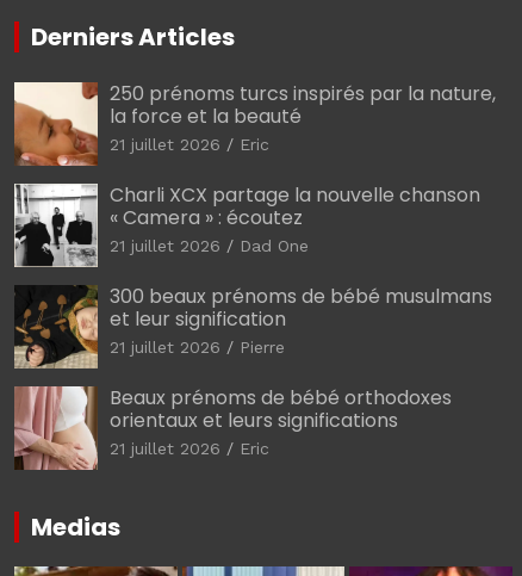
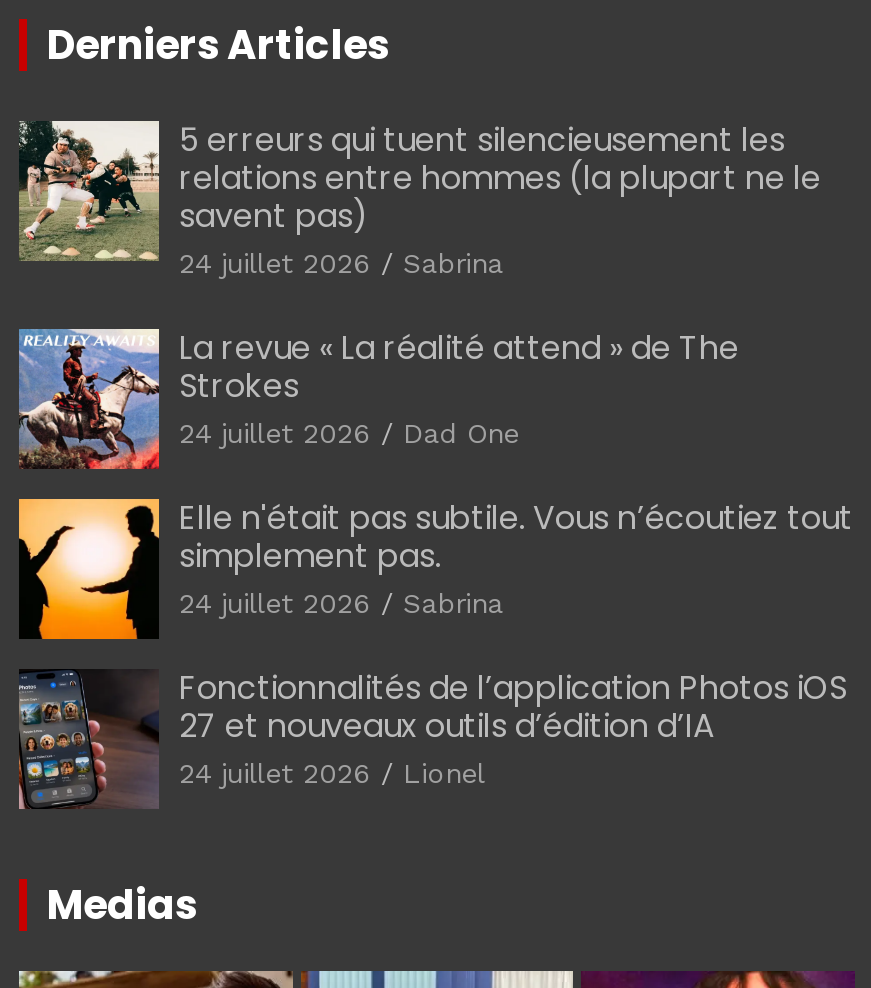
- [image]
- 250 prénoms turcs inspirés par la nature,
- la force et la beauté
- 21 juillet 2026
- Eric
+ [image]
+ 5 erreurs qui tuent silencieusement les
+ relations entre hommes (la plupart ne le
+ savent pas)
+ 24 juillet 2026
+ Sabrina

- [image]
- Charli XCX partage la nouvelle chanson
- « Camera » : écoutez
- 21 juillet 2026
+ [image]
+ La revue « La réalité attend » de The
+ Strokes
+ 24 juillet 2026

- [image]
- 300 beaux prénoms de bébé musulmans
- et leur signification
- 21 juillet 2026
- Pierre
+ [image]
+ Elle n'était pas subtile. Vous n’écoutiez tout
+ simplement pas.
+ 24 juillet 2026
+ Sabrina

- [image]
- Beaux prénoms de bébé orthodoxes
- orientaux et leurs significations
- 21 juillet 2026
- Eric
+ [image]
+ Fonctionnalités de l’application Photos iOS
+ 27 et nouveaux outils d’édition d’IA
+ 24 juillet 2026
+ Lionel
